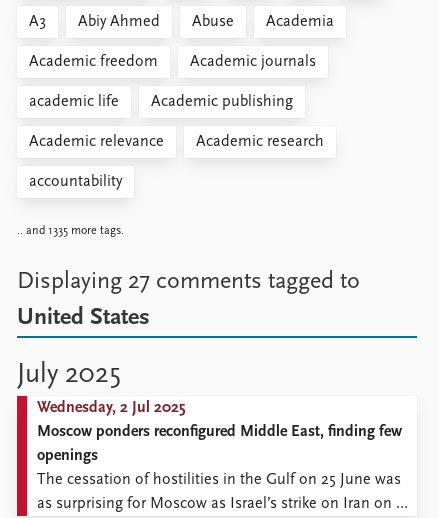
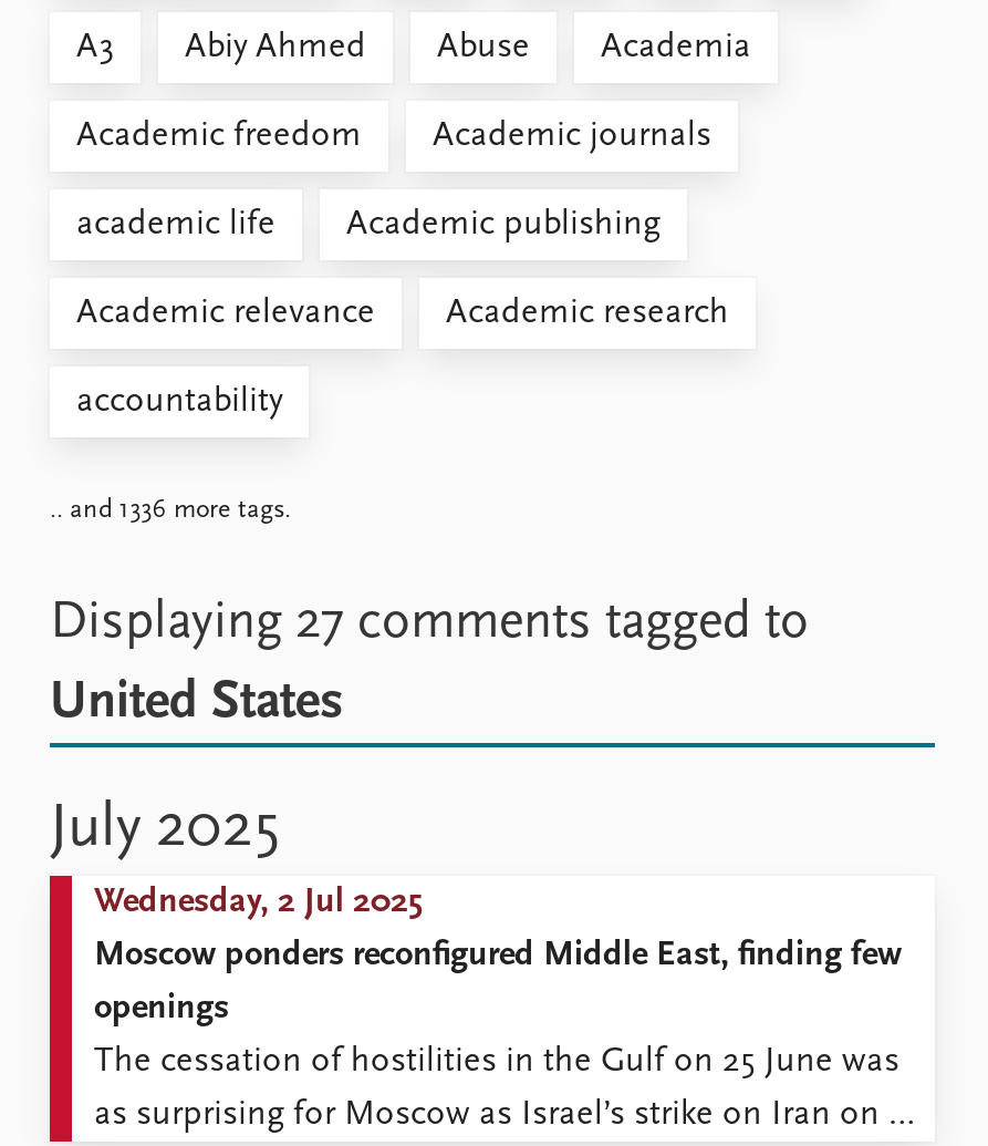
- .. and 1335 more tags.
+ .. and 1336 more tags.
